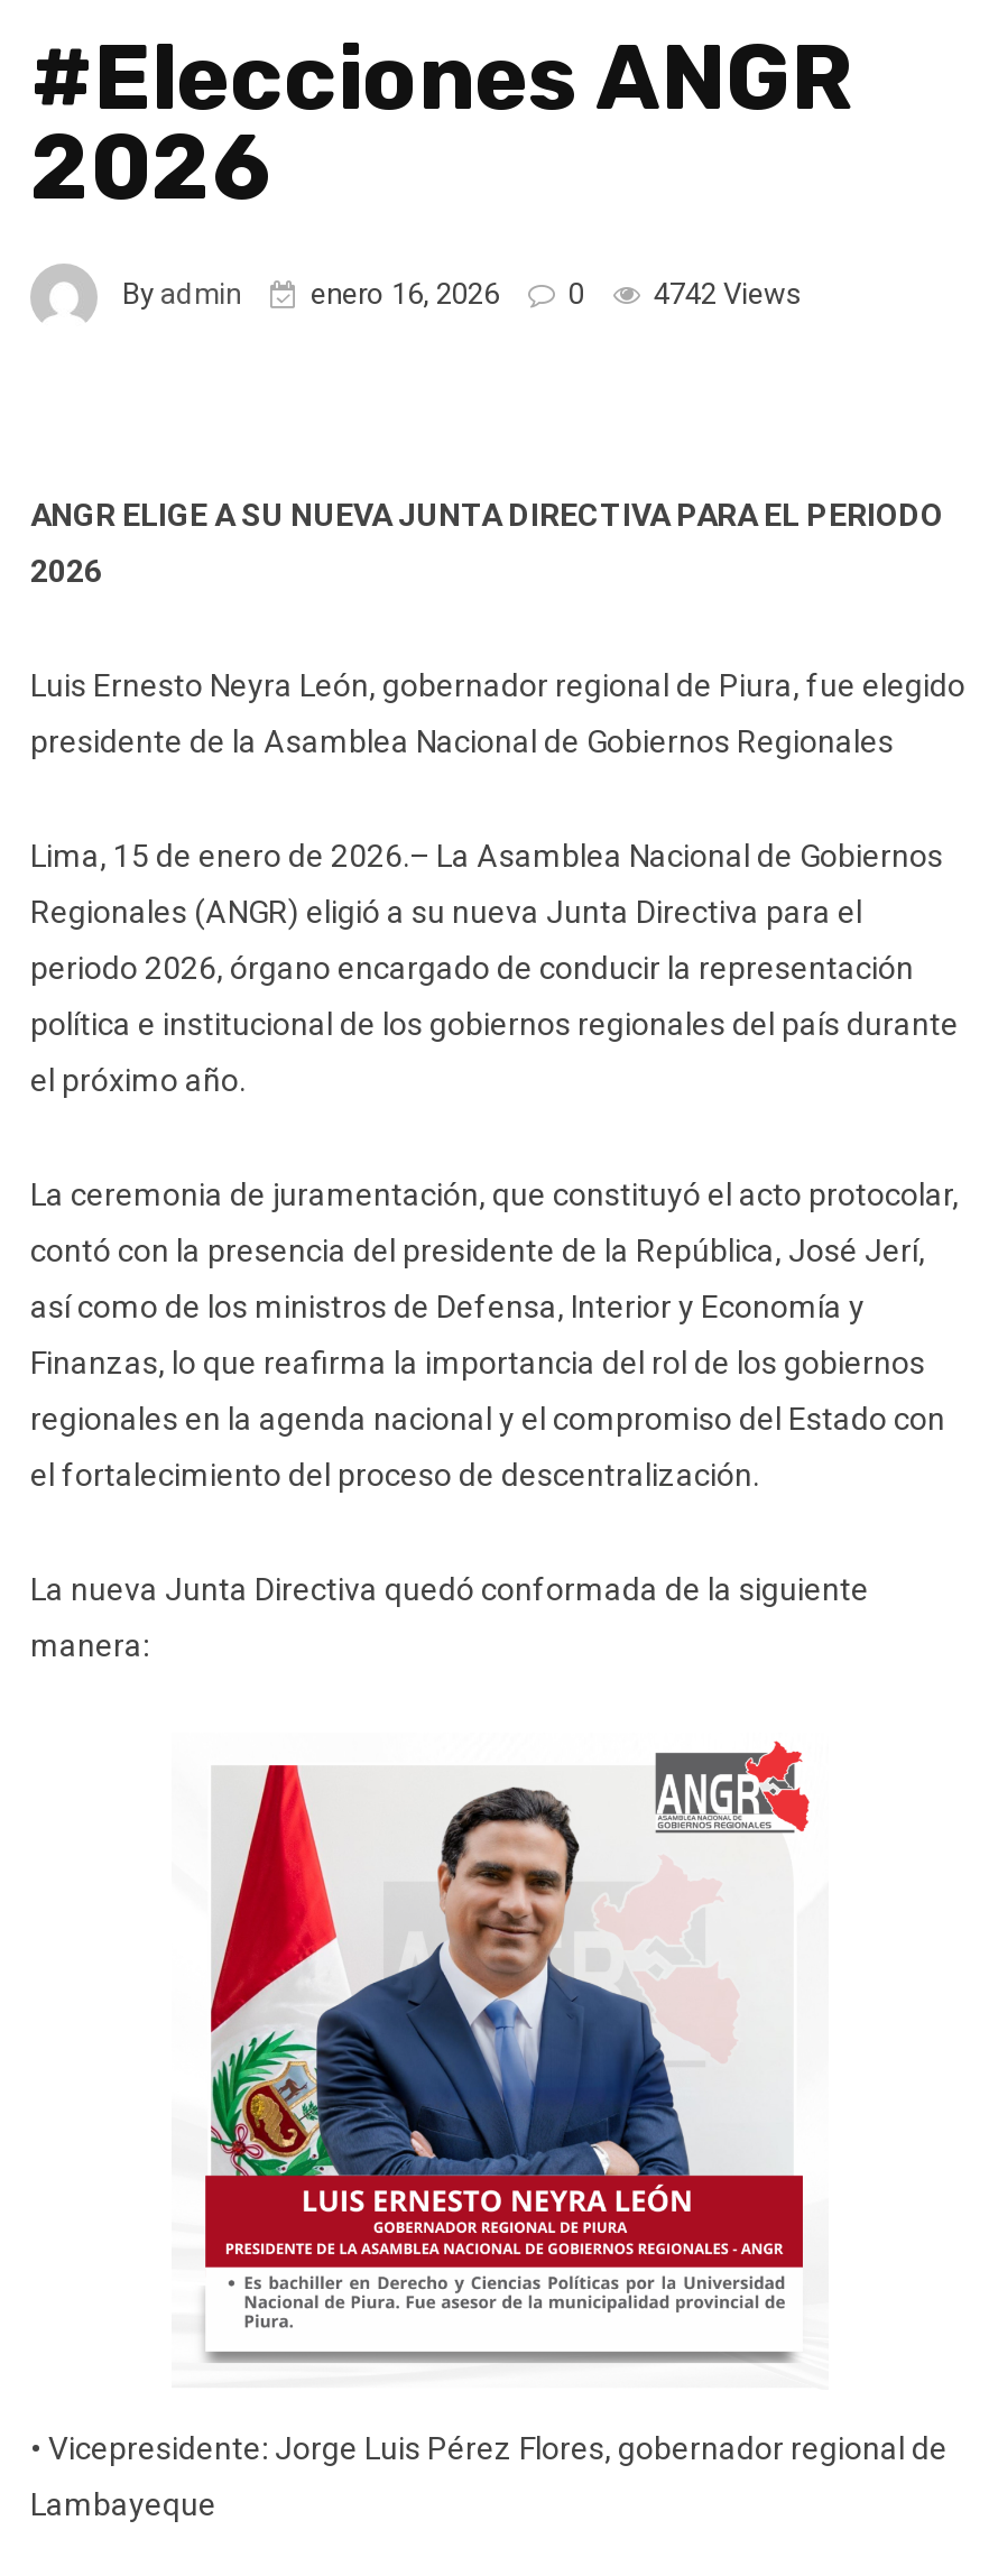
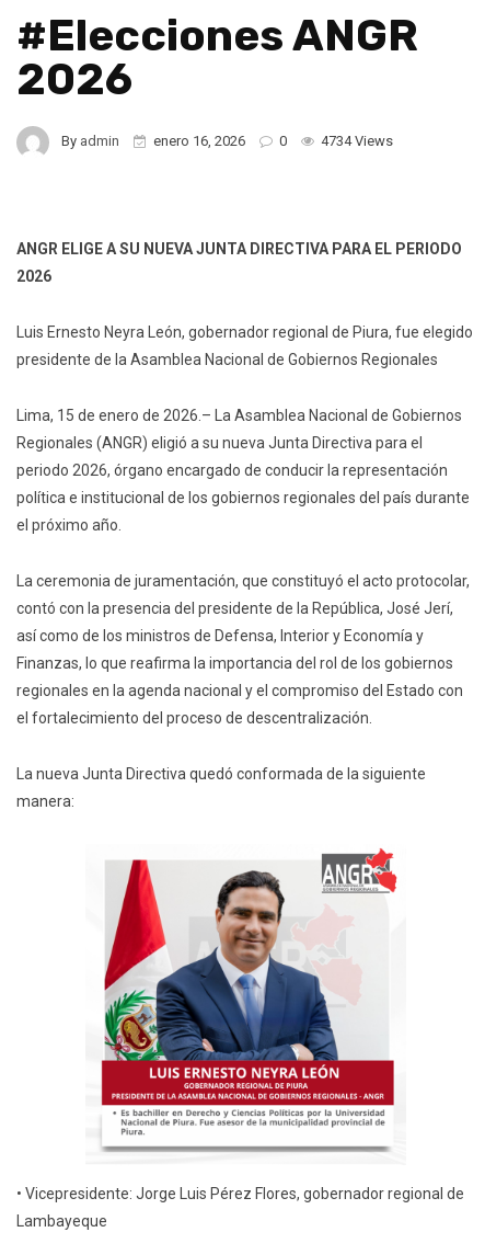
- enero 16, 2026 0 4742 Views
+ enero 16, 2026 0 4734 Views
